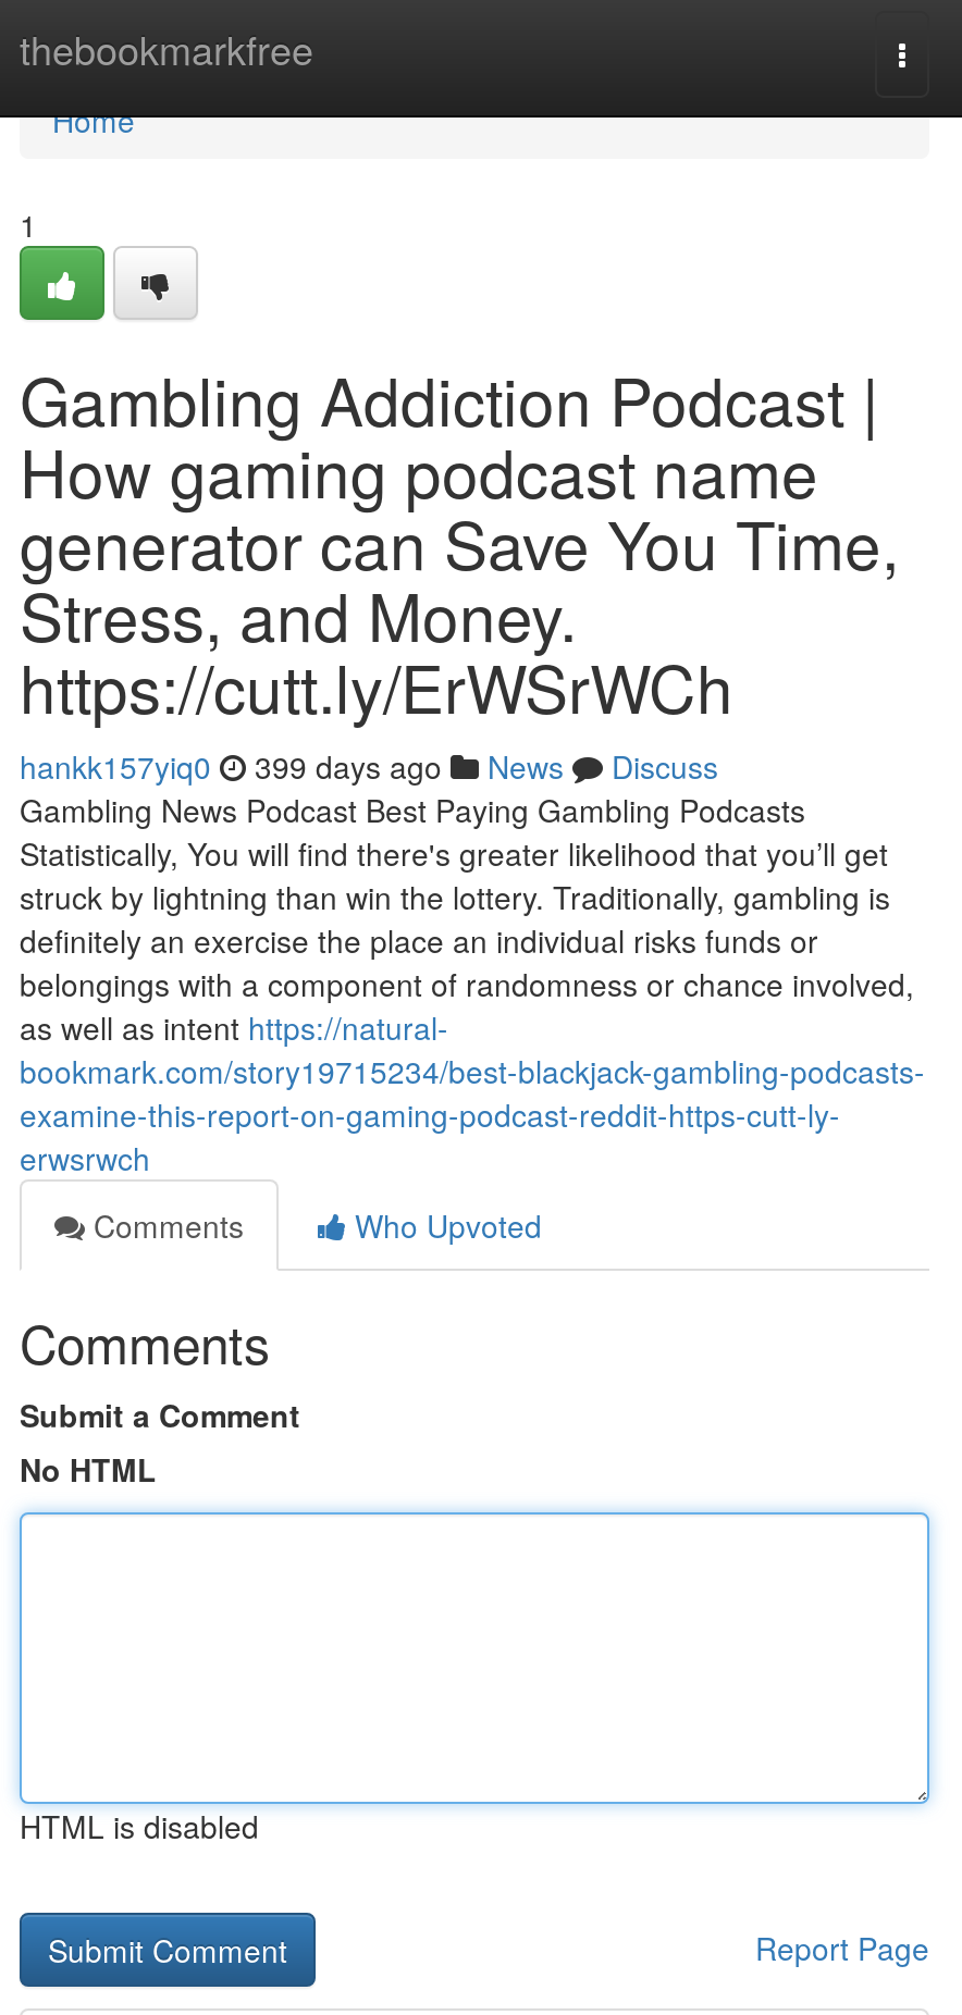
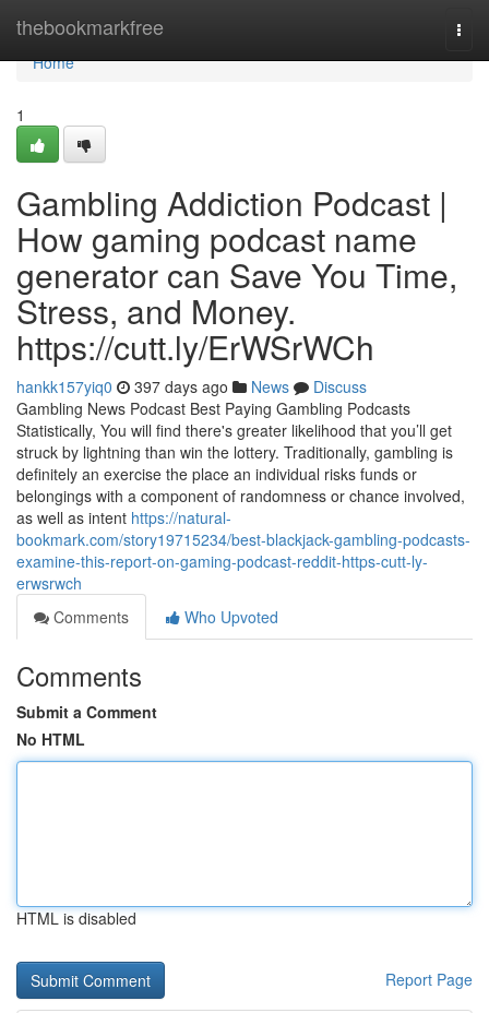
- hankk157yiq0 399 days ago News Discuss
+ hankk157yiq0 397 days ago News Discuss
